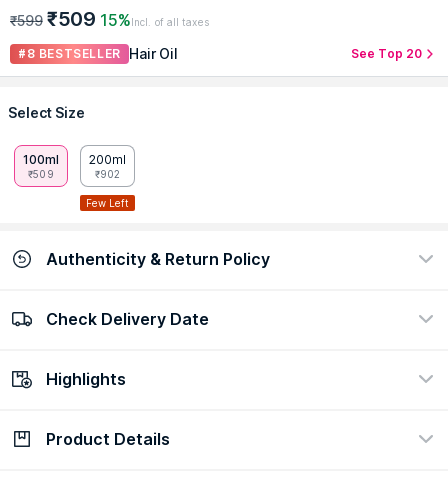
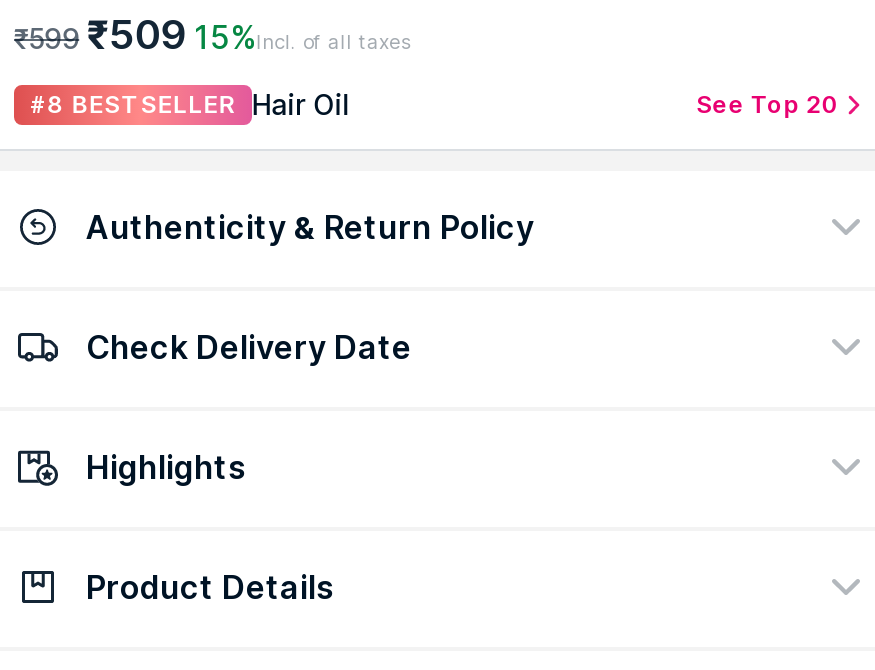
- Select Size
- 100ml
- ₹509

- 200ml
- ₹902
- Few Left
